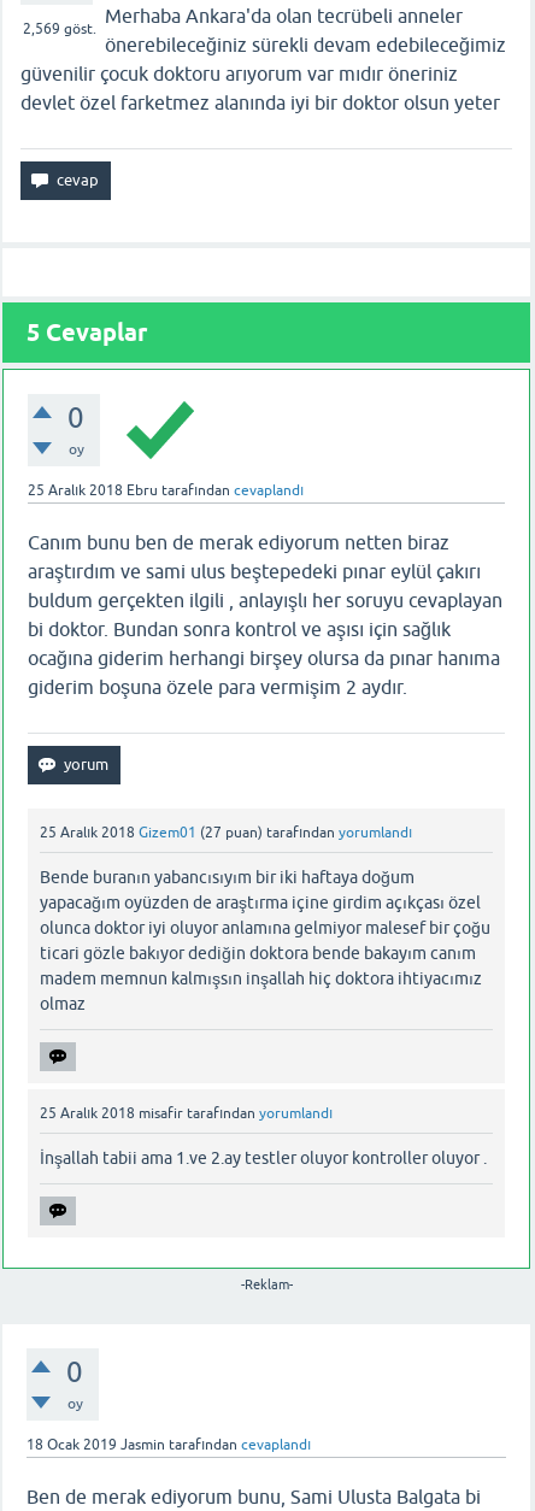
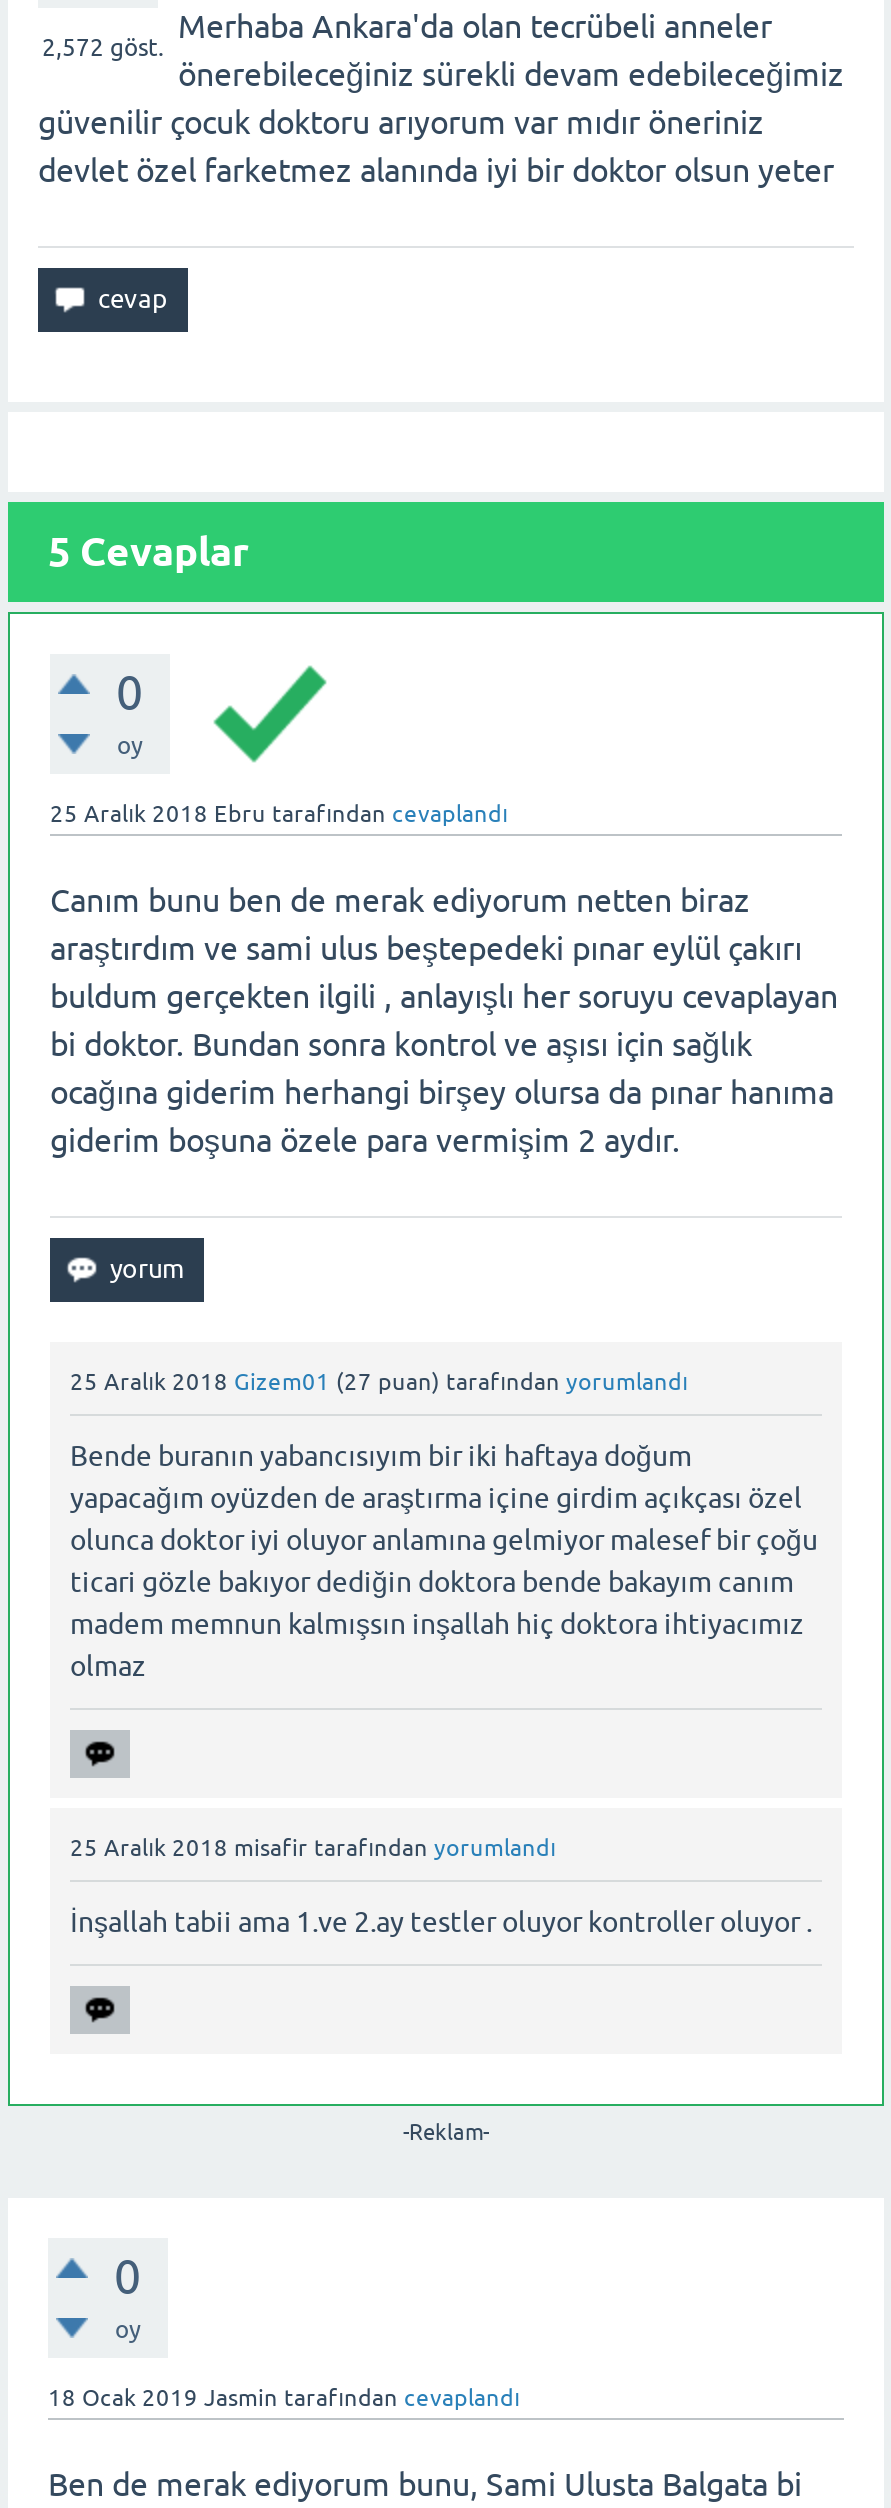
- 2,569 göst.
+ 2,572 göst.
